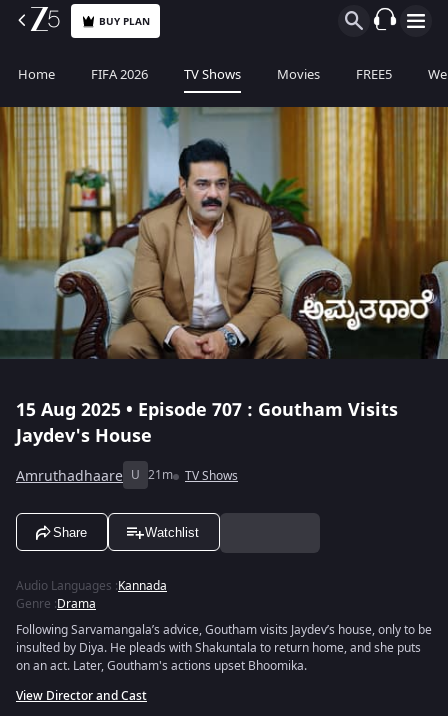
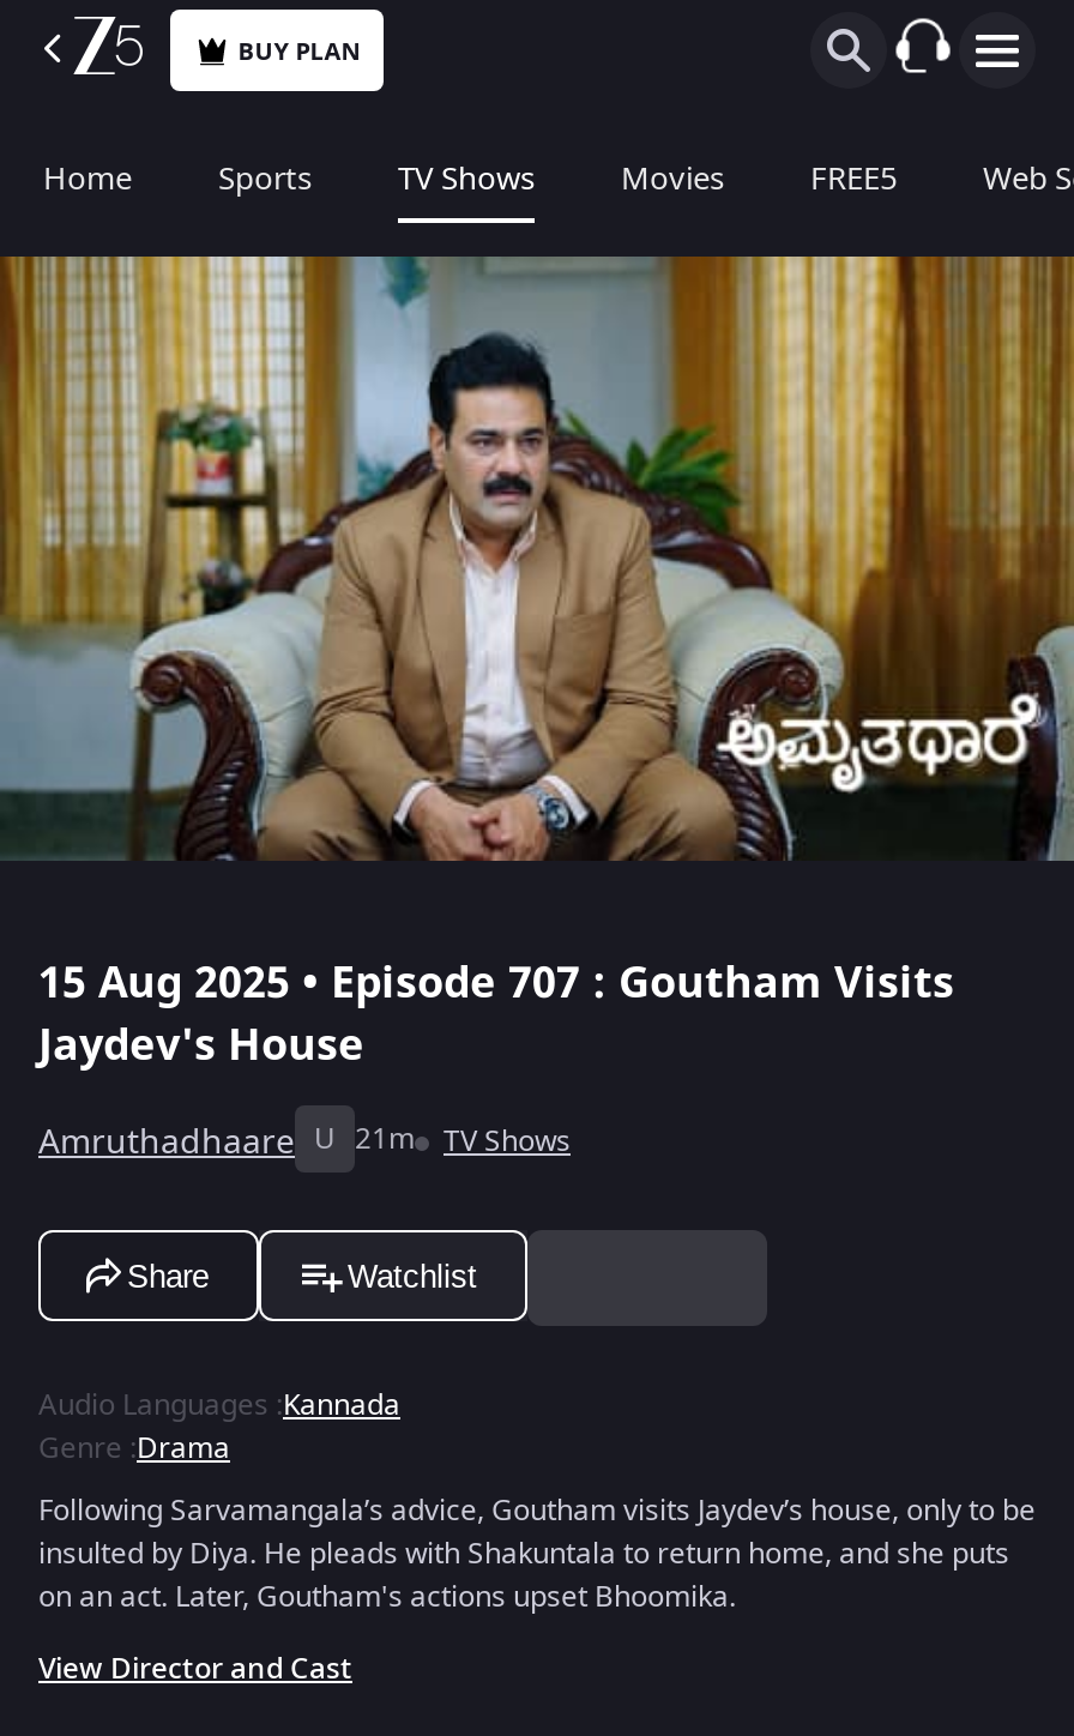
- FIFA 2026
+ Sports
